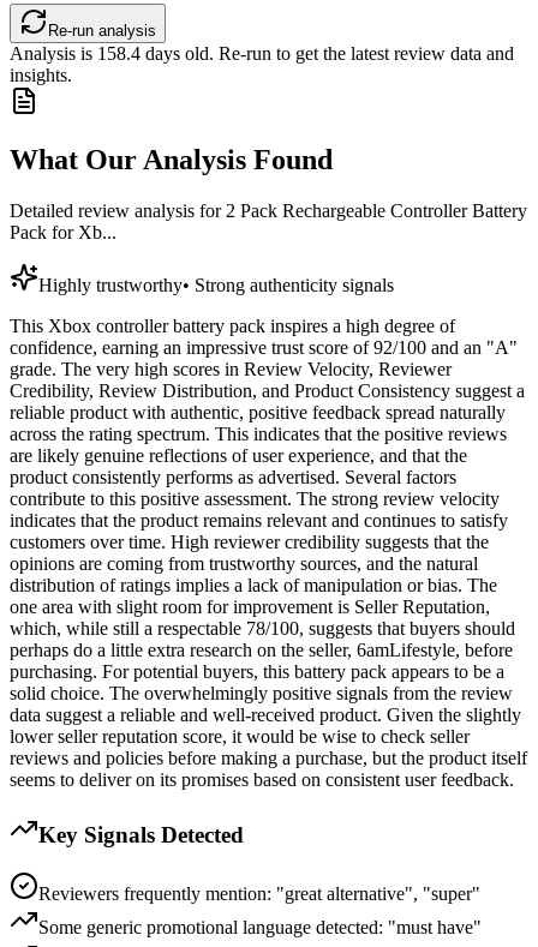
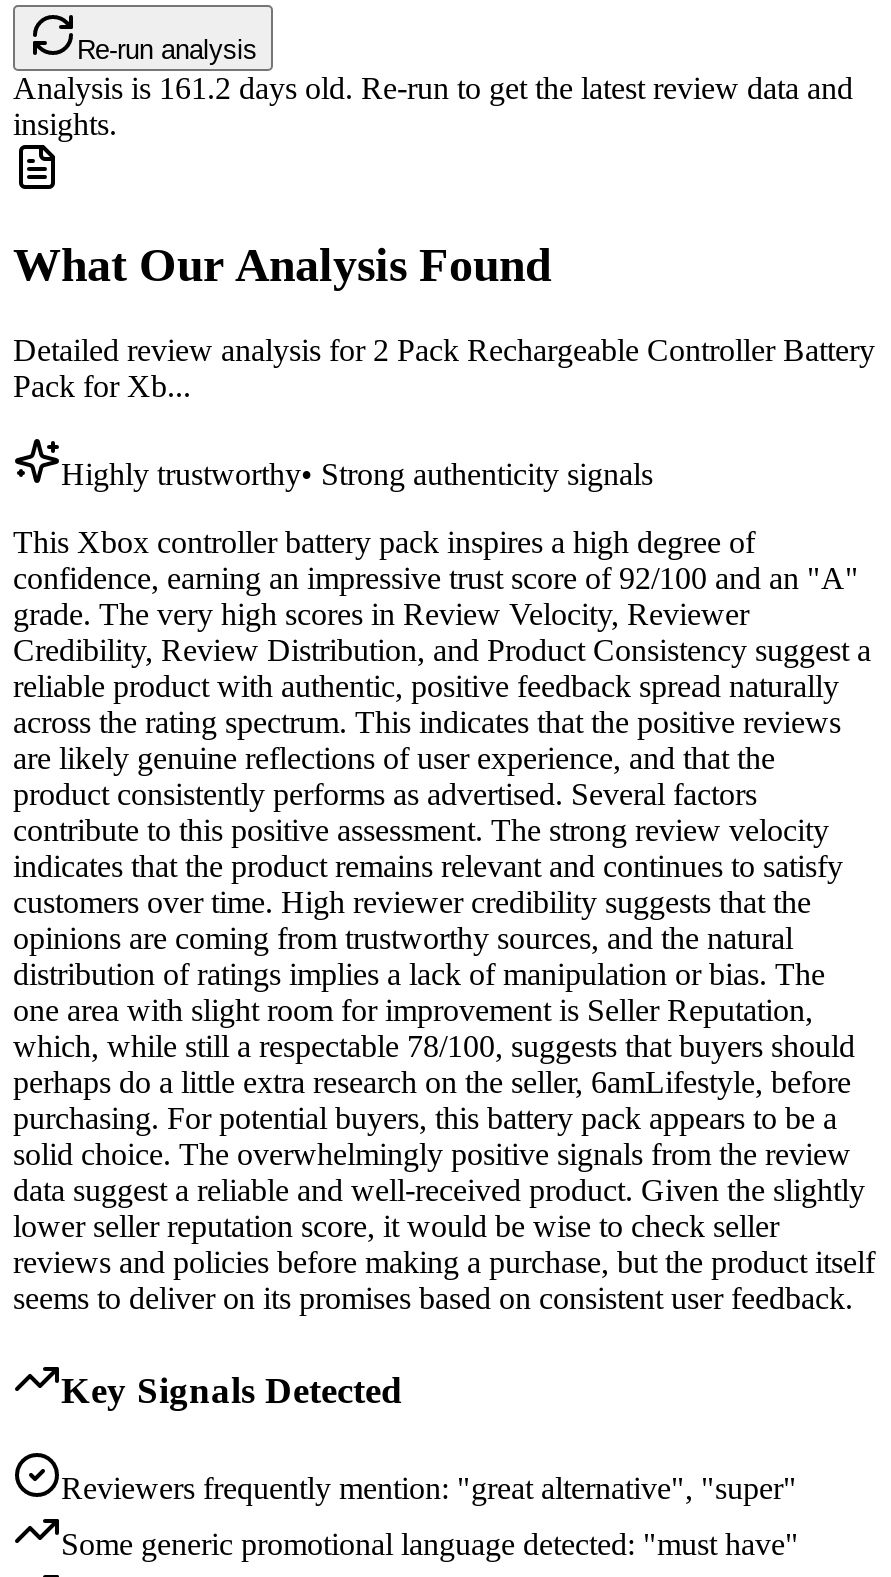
- Analysis is158.4days old. Re-run to get the latest review data and
+ Analysis is161.2days old. Re-run to get the latest review data and
